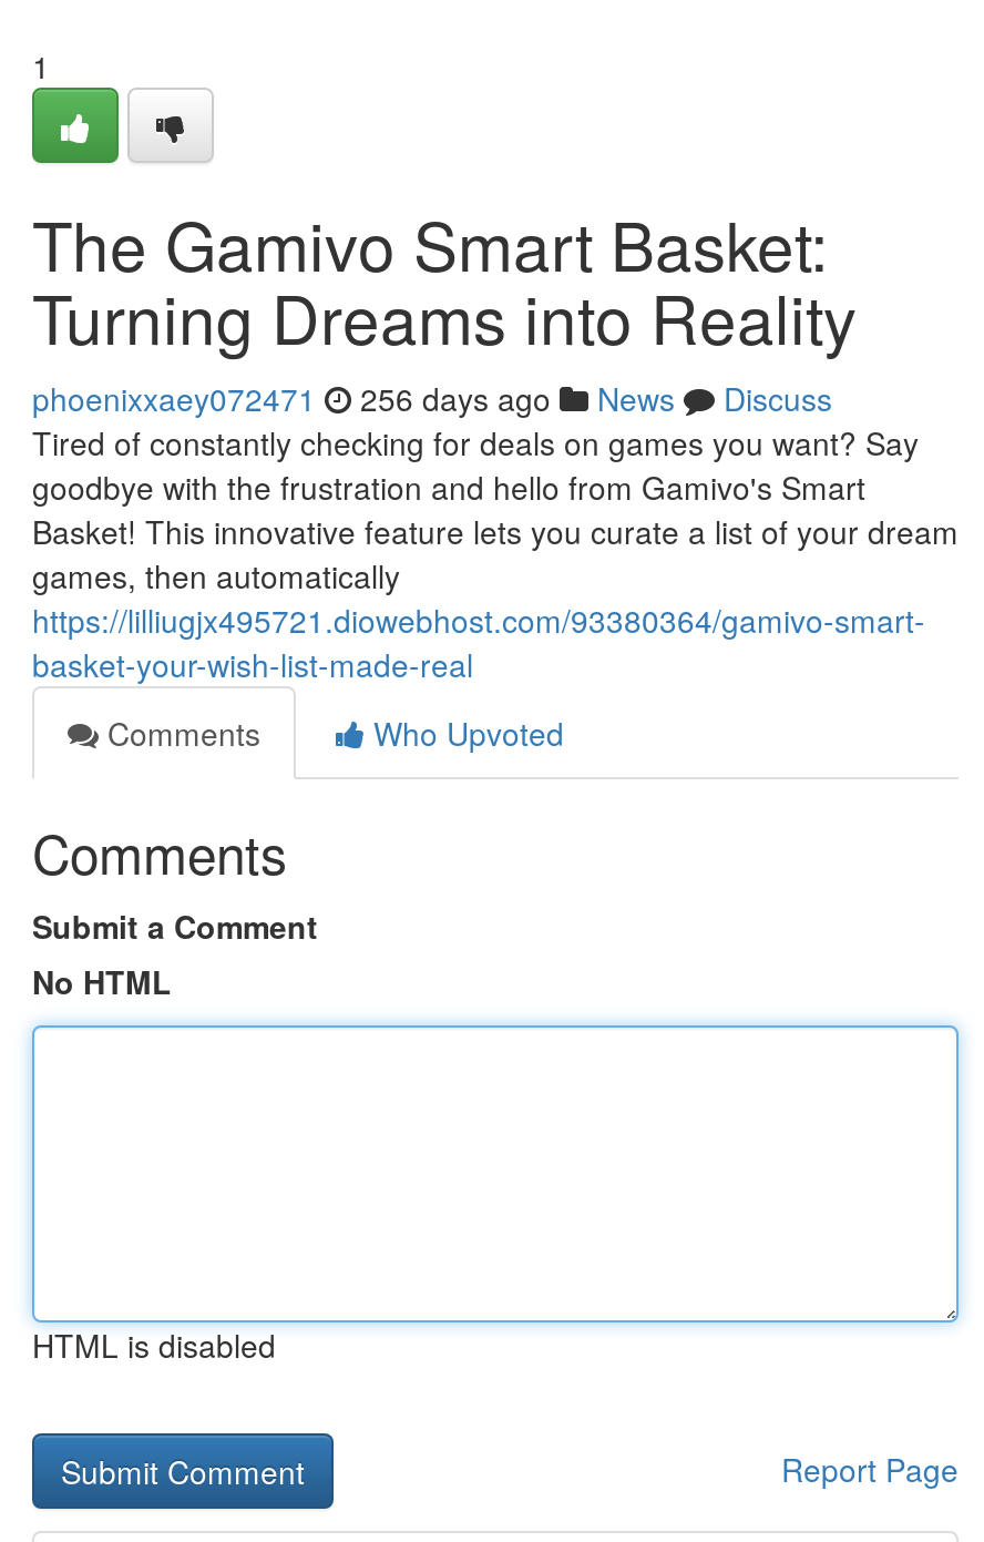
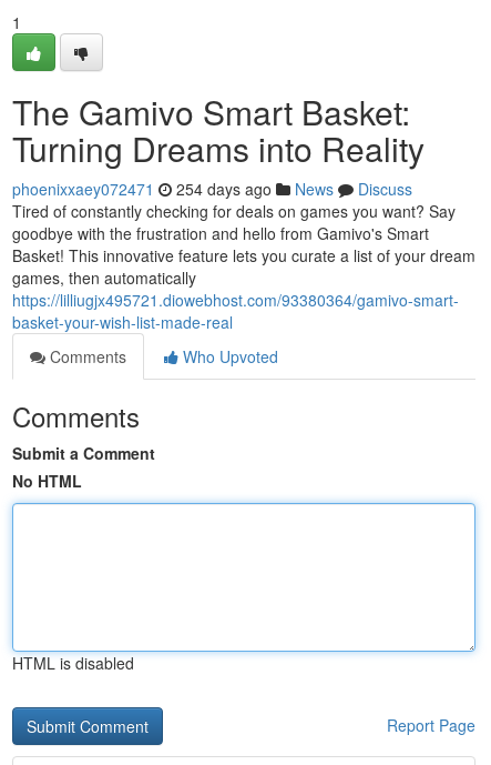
- phoenixxaey072471 256 days ago News Discuss
+ phoenixxaey072471 254 days ago News Discuss
